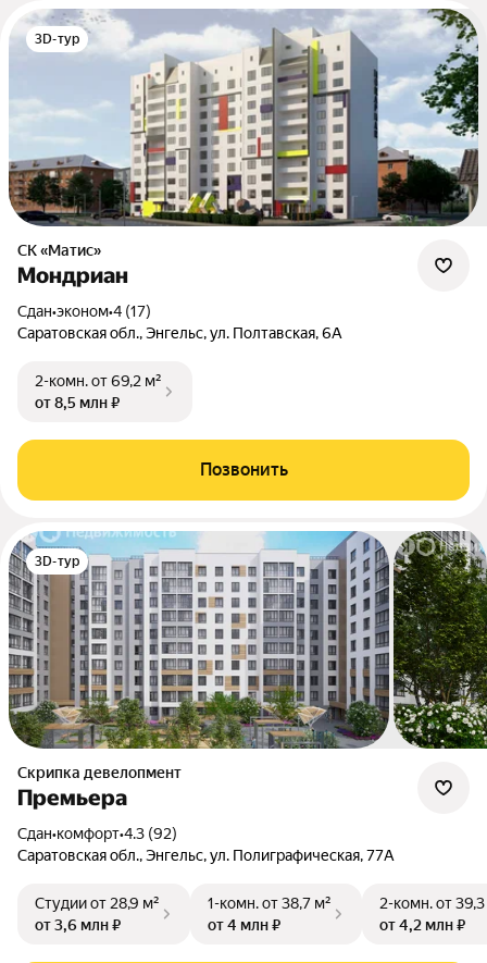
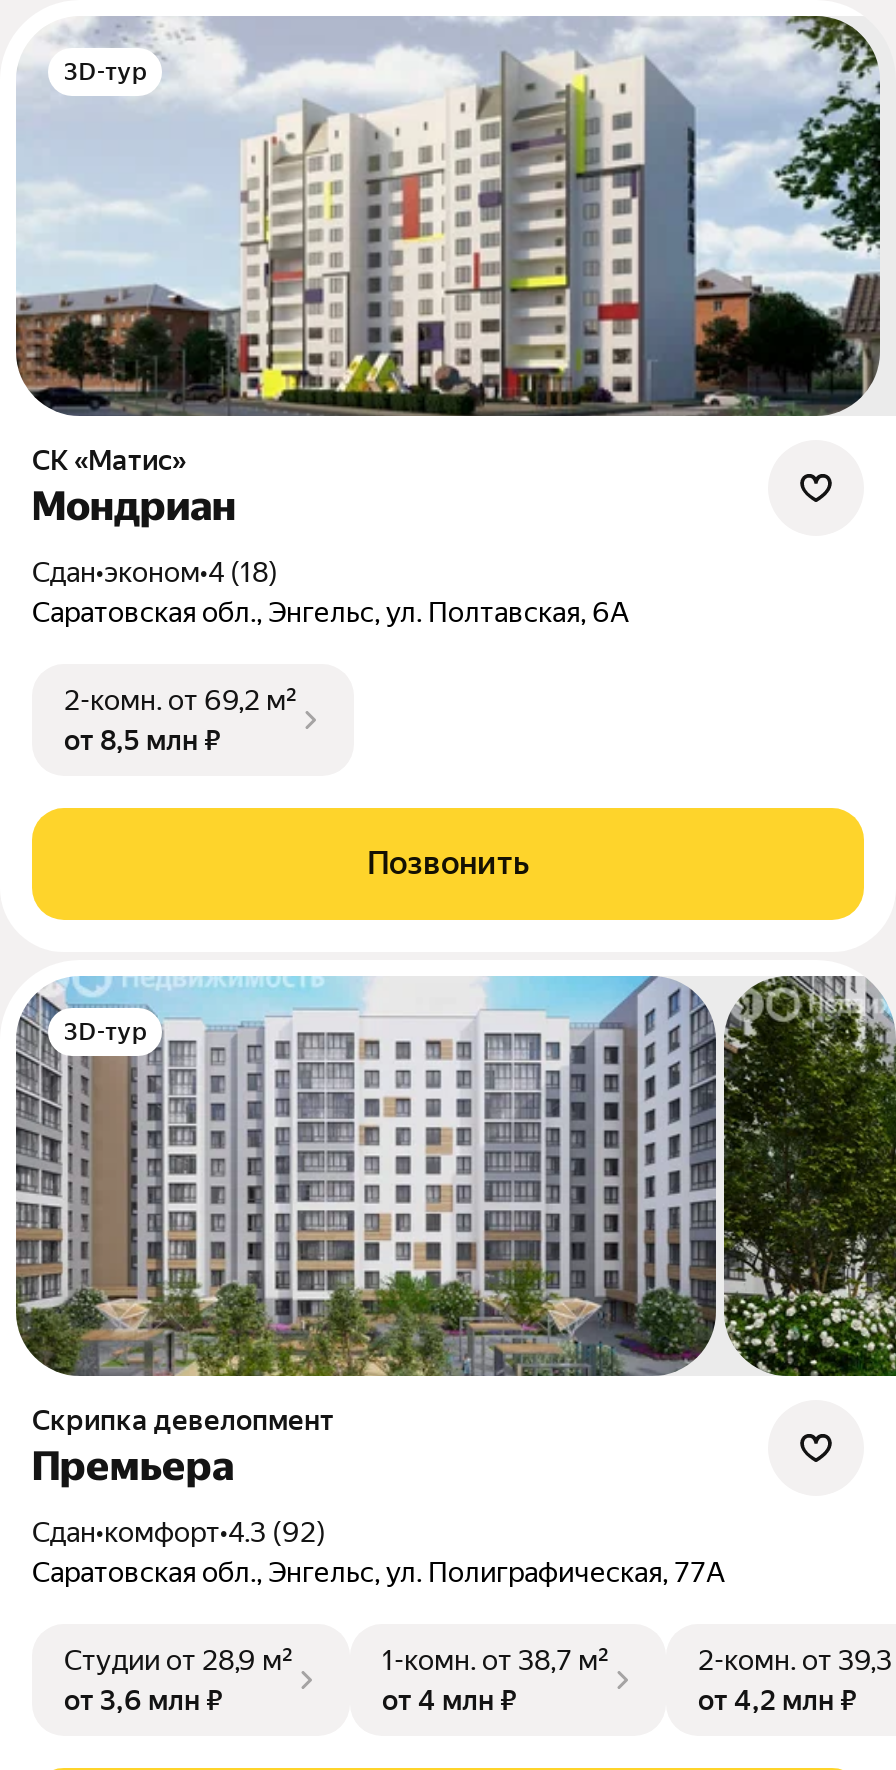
- Сдан•эконом•4 (17)
+ Сдан•эконом•4 (18)
